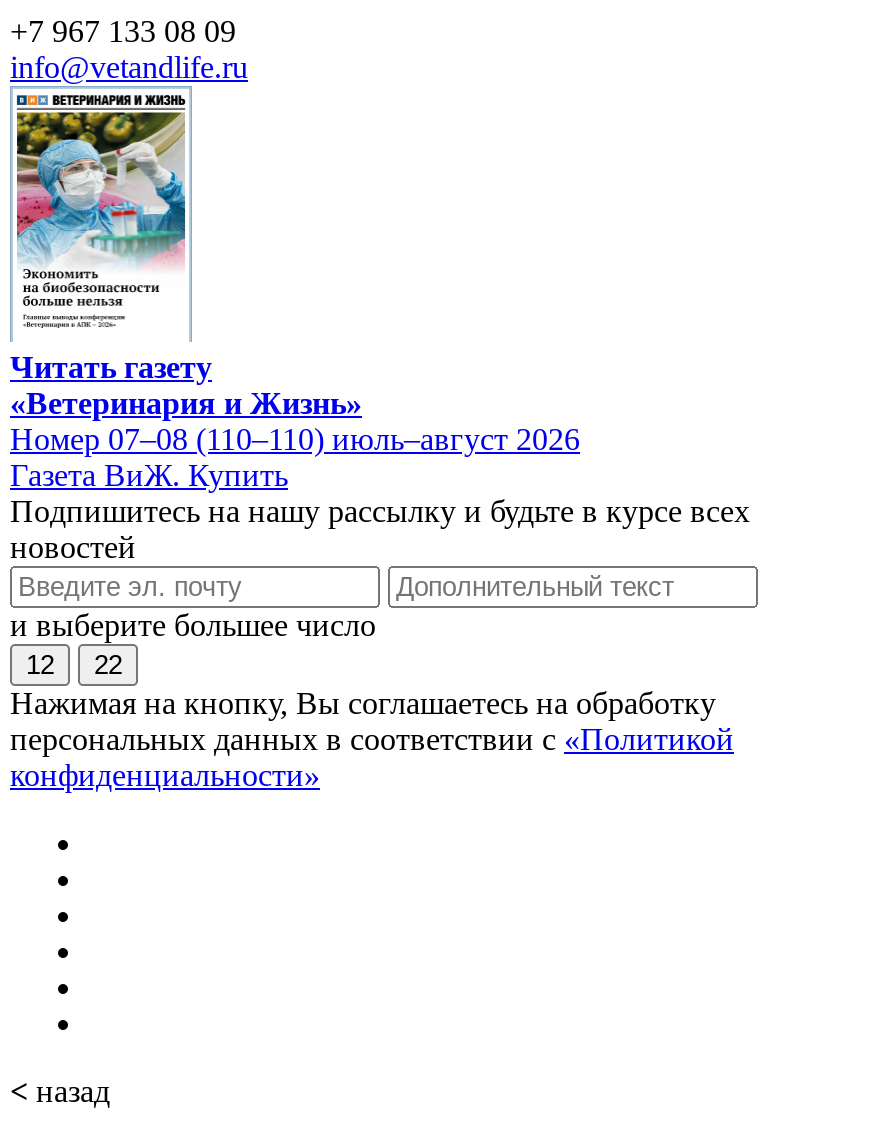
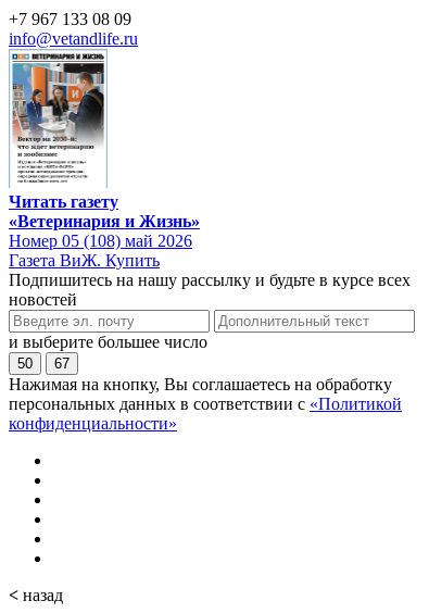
- [image]
+ [image]

- Номер 07–08 (110–110) июль–август 2026
+ Номер 05 (108) май 2026

- 12
+ 50

- 22
+ 67
